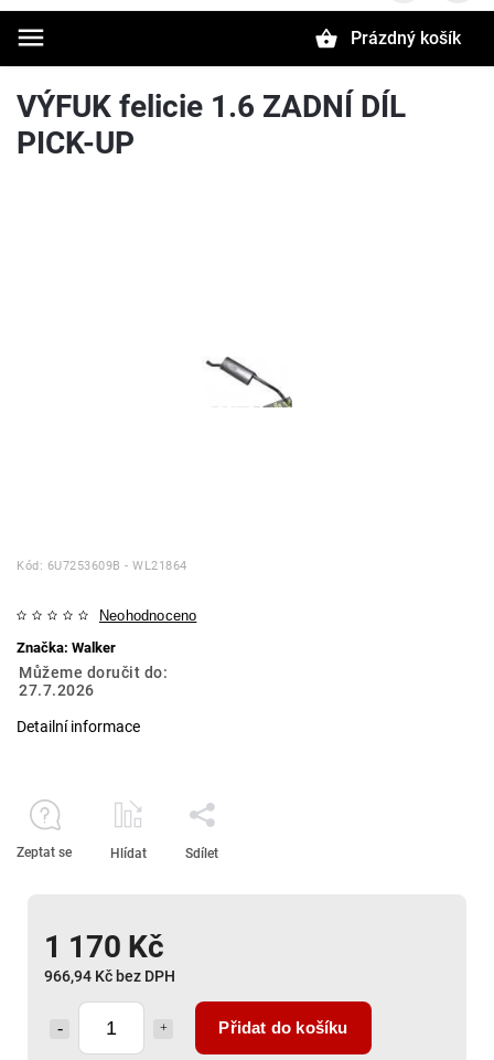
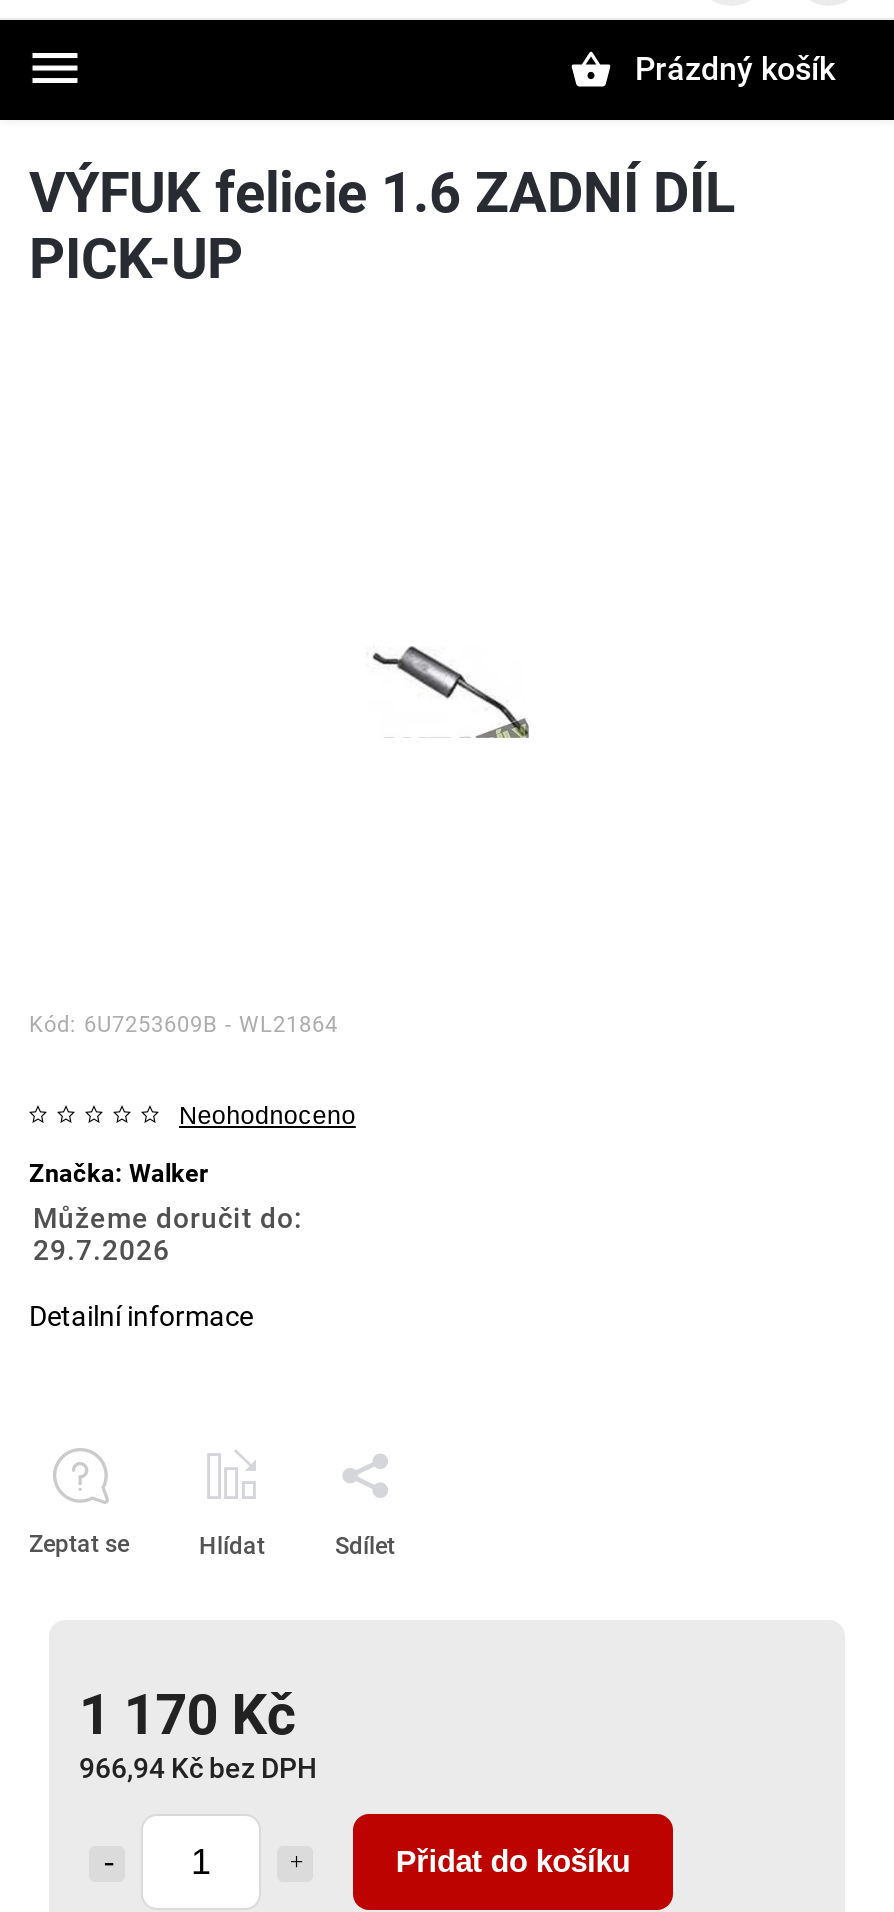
- 27.7.2026
+ 29.7.2026
